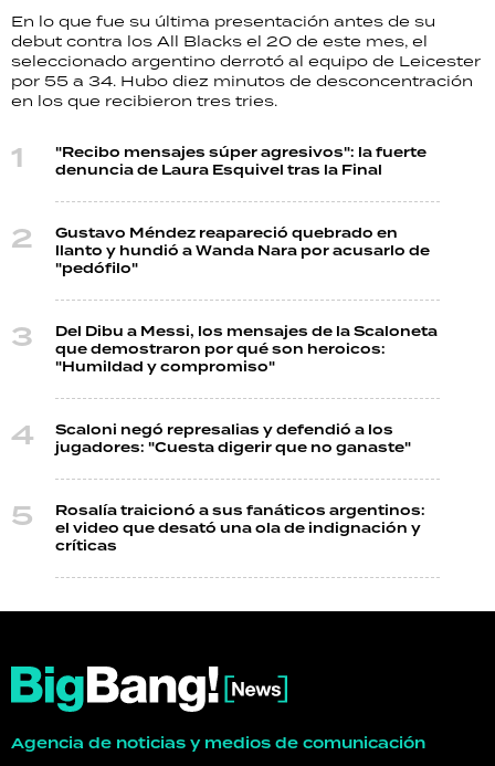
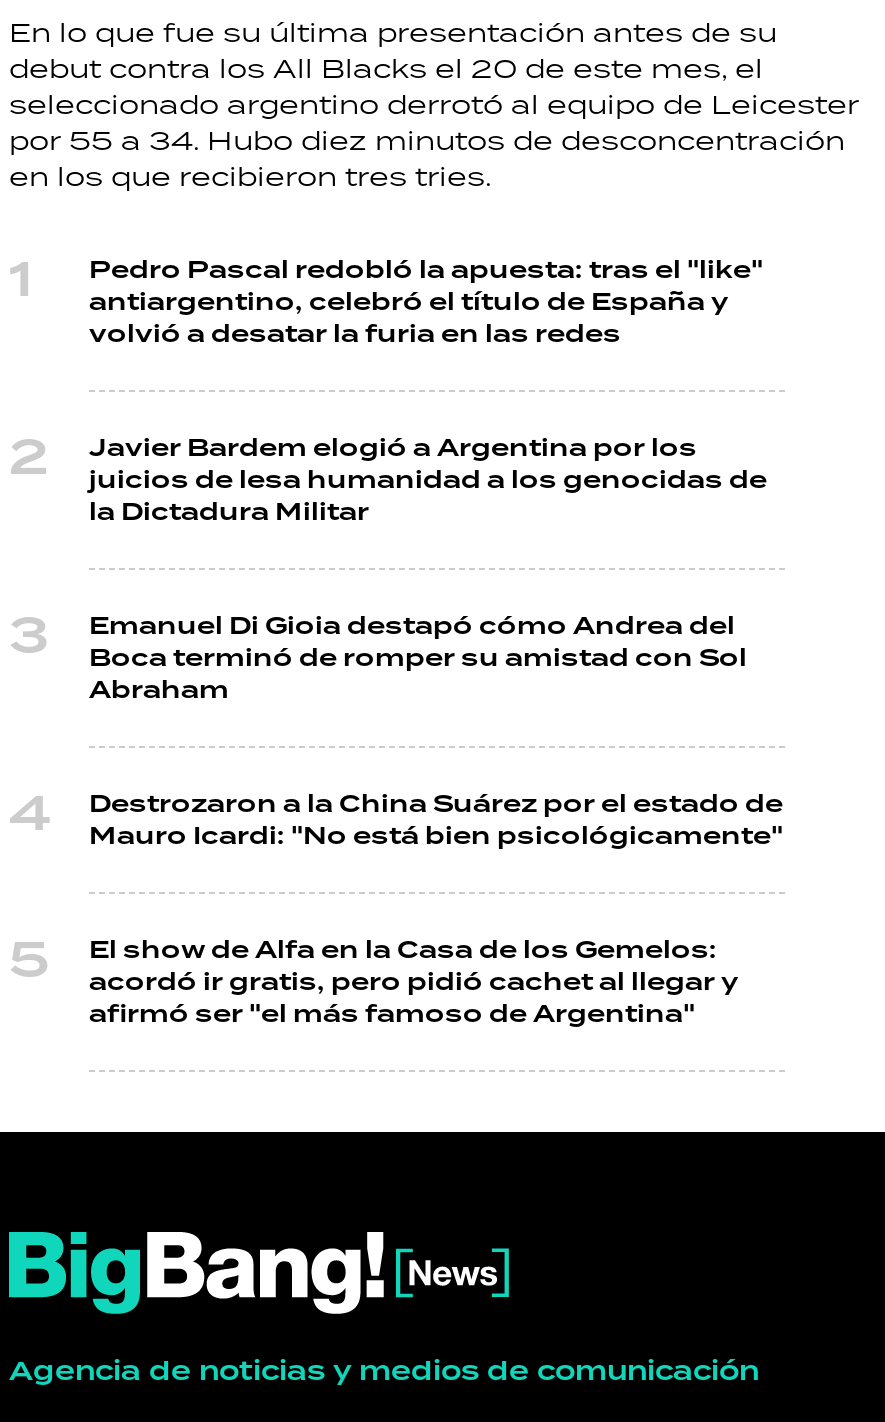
- "Recibo mensajes súper agresivos": la fuerte
- denuncia de Laura Esquivel tras la Final
+ Pedro Pascal redobló la apuesta: tras el "like"
+ antiargentino, celebró el título de España y
+ volvió a desatar la furia en las redes

- Gustavo Méndez reapareció quebrado en
- llanto y hundió a Wanda Nara por acusarlo de
- "pedófilo"
+ Javier Bardem elogió a Argentina por los
+ juicios de lesa humanidad a los genocidas de
+ la Dictadura Militar

- Del Dibu a Messi, los mensajes de la Scaloneta
- que demostraron por qué son heroicos:
- "Humildad y compromiso"
+ Emanuel Di Gioia destapó cómo Andrea del
+ Boca terminó de romper su amistad con Sol
+ Abraham

- Scaloni negó represalias y defendió a los
- jugadores: "Cuesta digerir que no ganaste"
+ Destrozaron a la China Suárez por el estado de
+ Mauro Icardi: "No está bien psicológicamente"

- Rosalía traicionó a sus fanáticos argentinos:
- el video que desató una ola de indignación y
- críticas
+ El show de Alfa en la Casa de los Gemelos:
+ acordó ir gratis, pero pidió cachet al llegar y
+ afirmó ser "el más famoso de Argentina"
